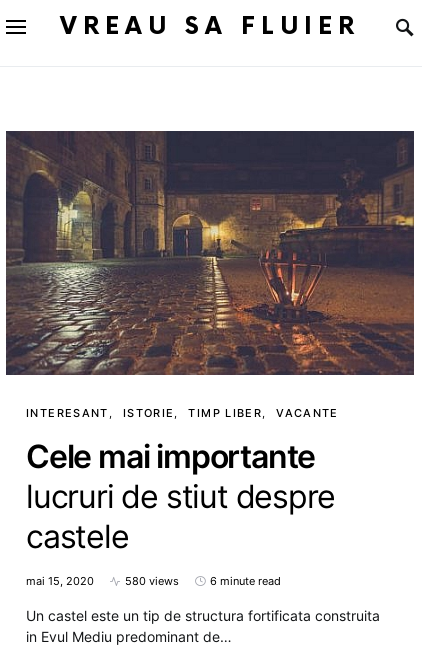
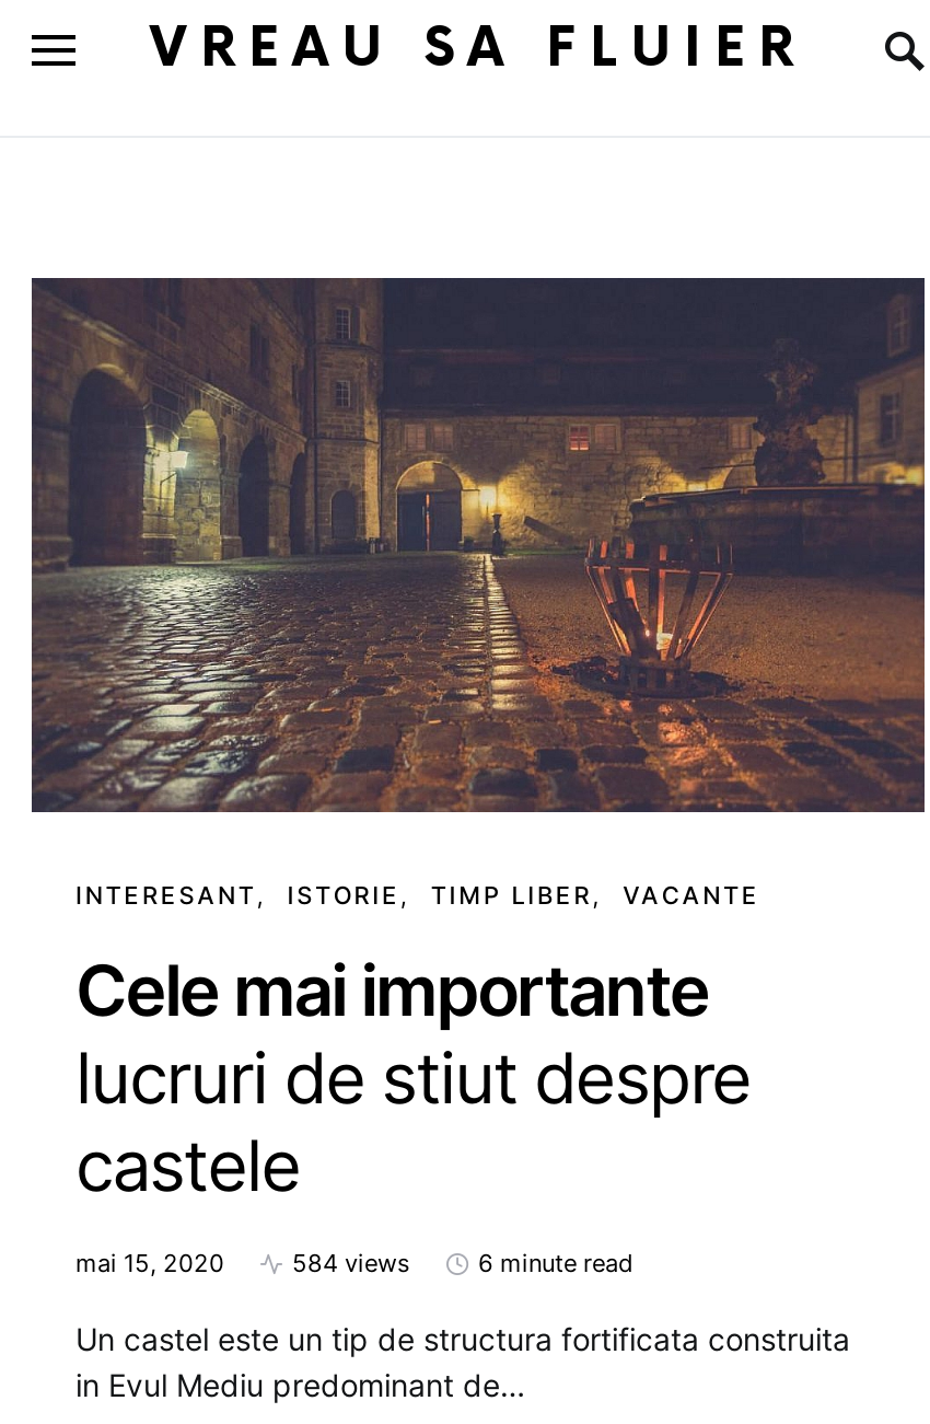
- 580 views
+ 584 views
